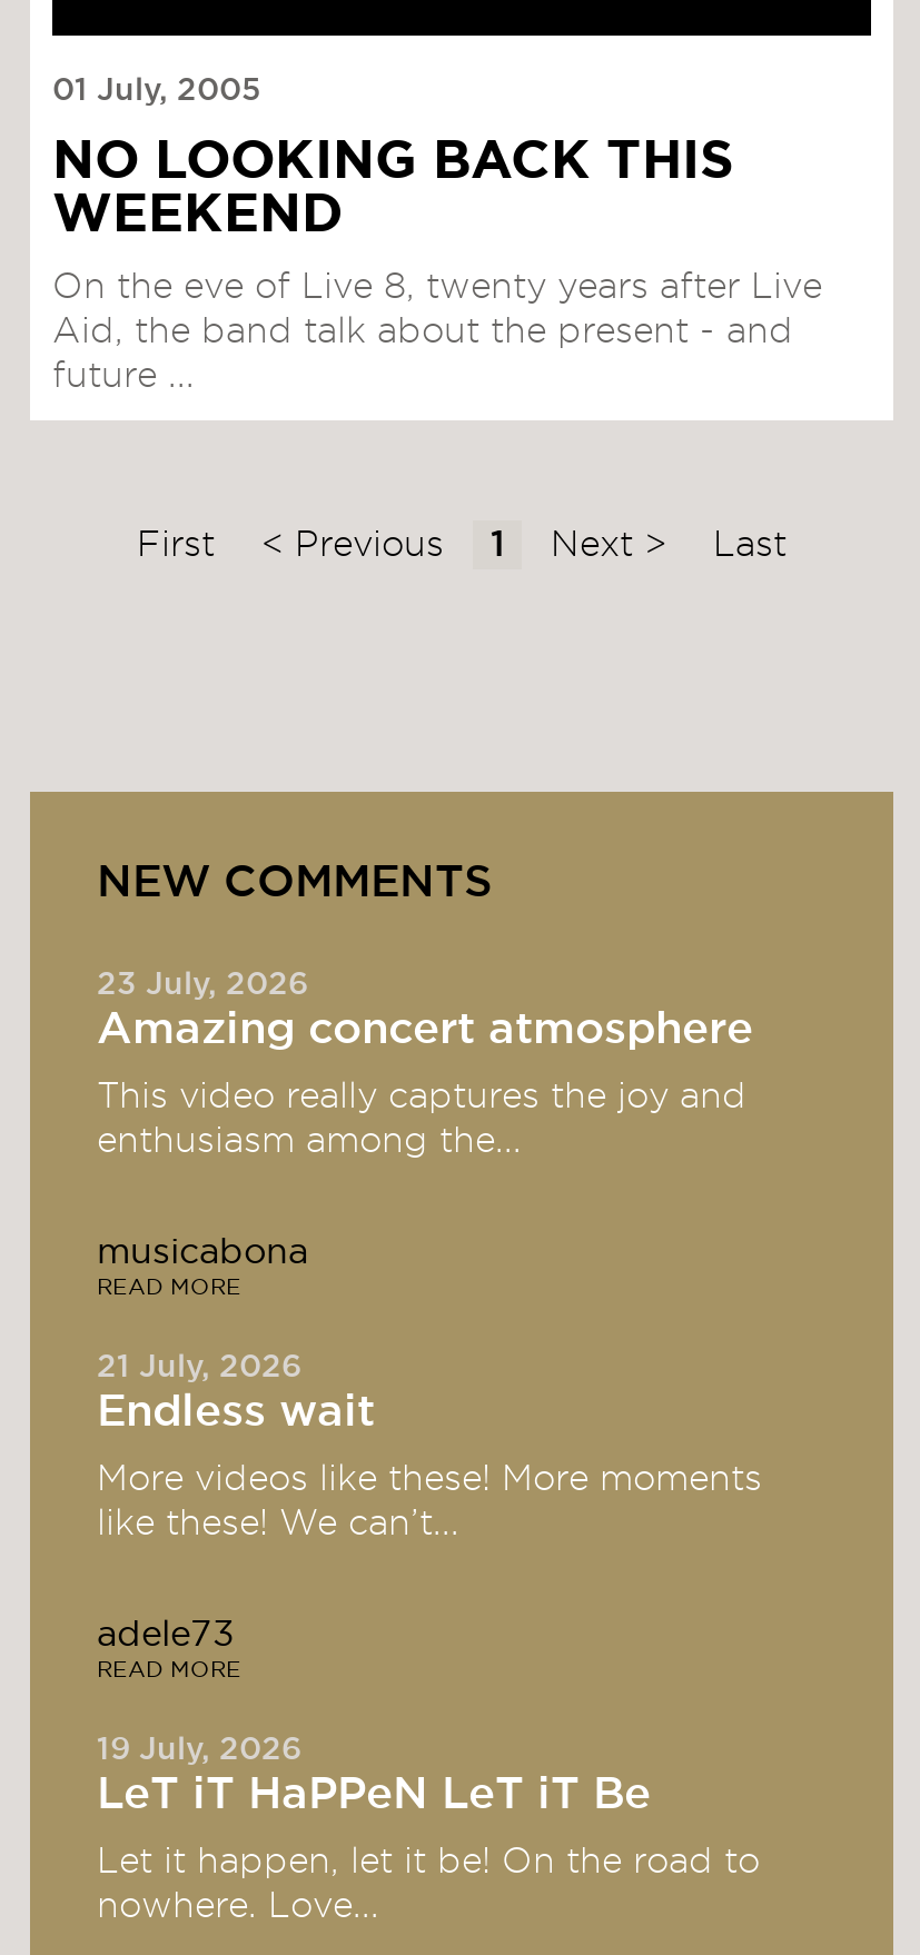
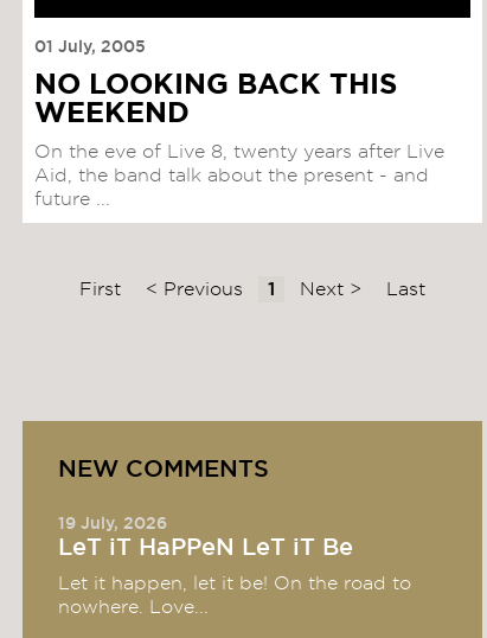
- 23 July, 2026
- Amazing concert atmosphere
- This video really captures the joy and
- enthusiasm among the...
- musicabona
- READ MORE
- 21 July, 2026
- Endless wait
- More videos like these! More moments
- like these! We can’t...
- adele73
- READ MORE
